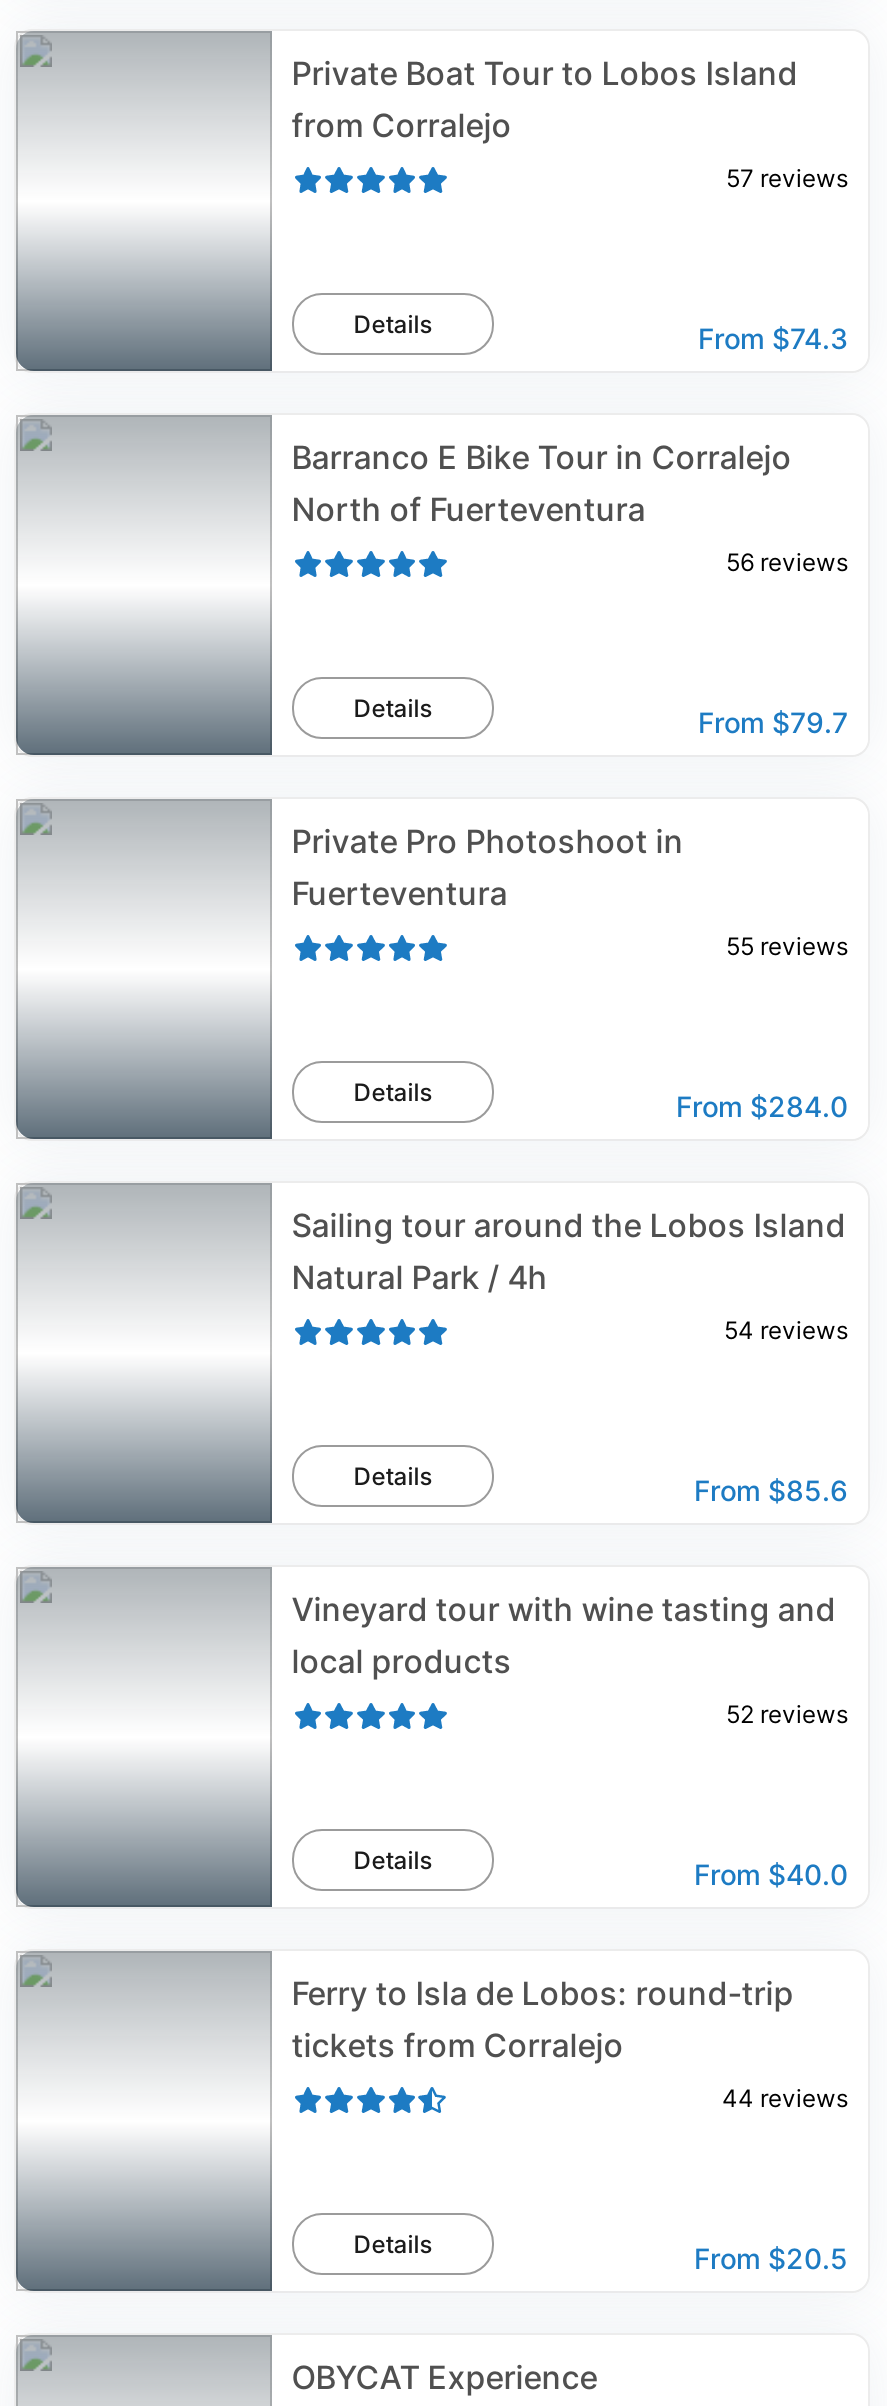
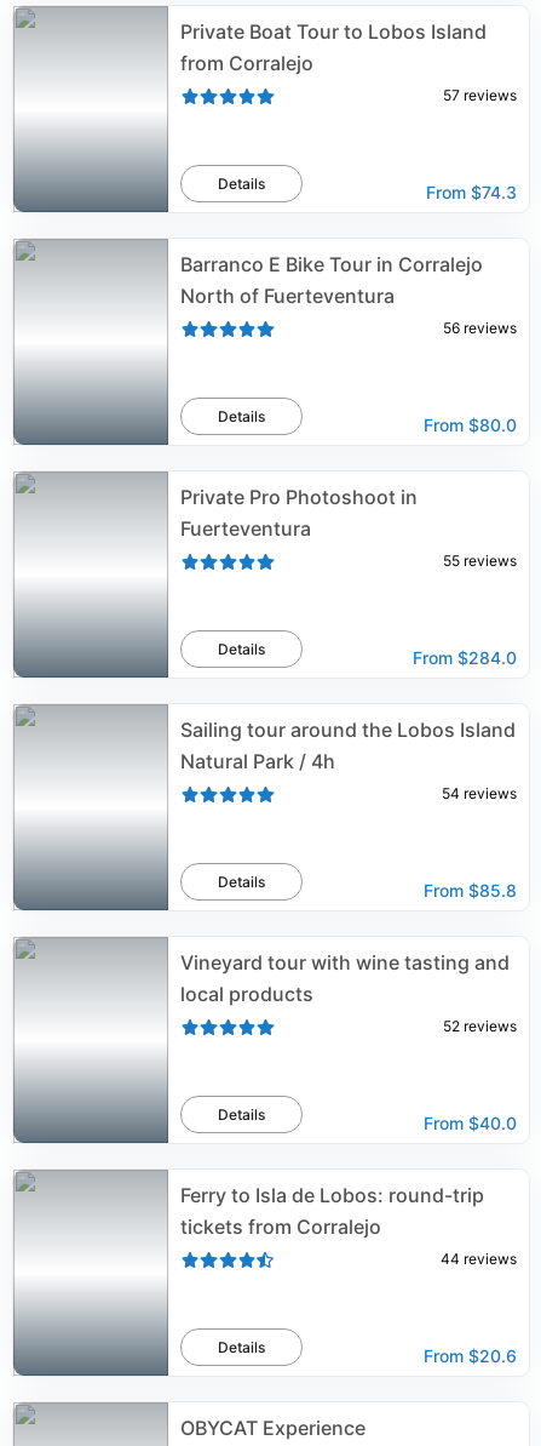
- From $79.7
+ From $80.0

- From $85.6
+ From $85.8

- From $20.5
+ From $20.6
